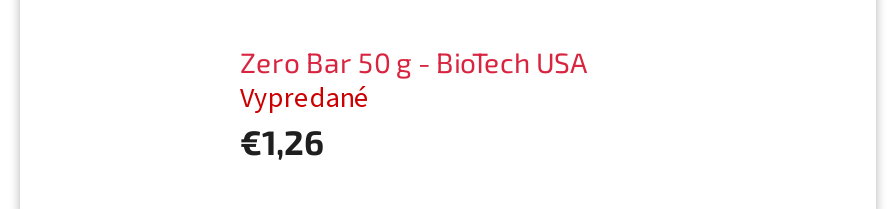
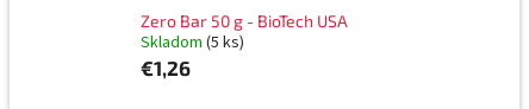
- Vypredané
+ Skladom (5 ks)
